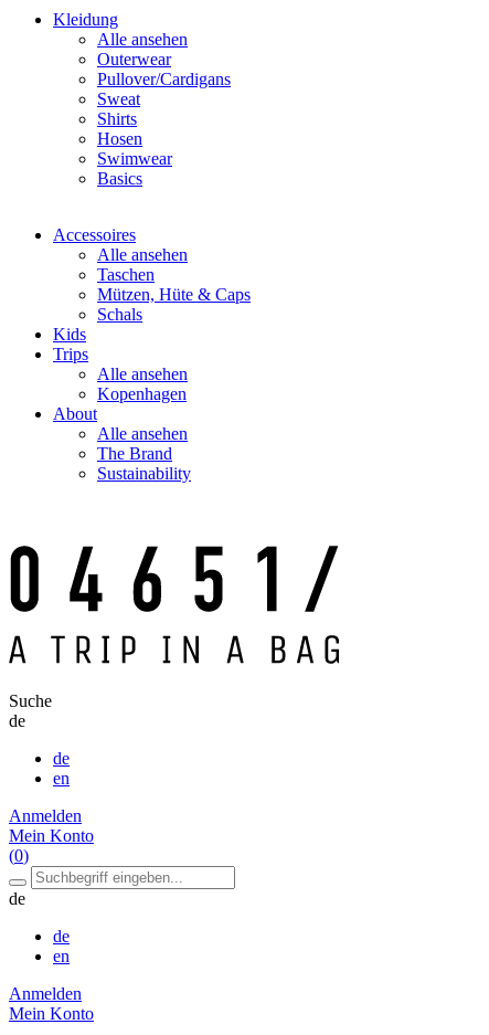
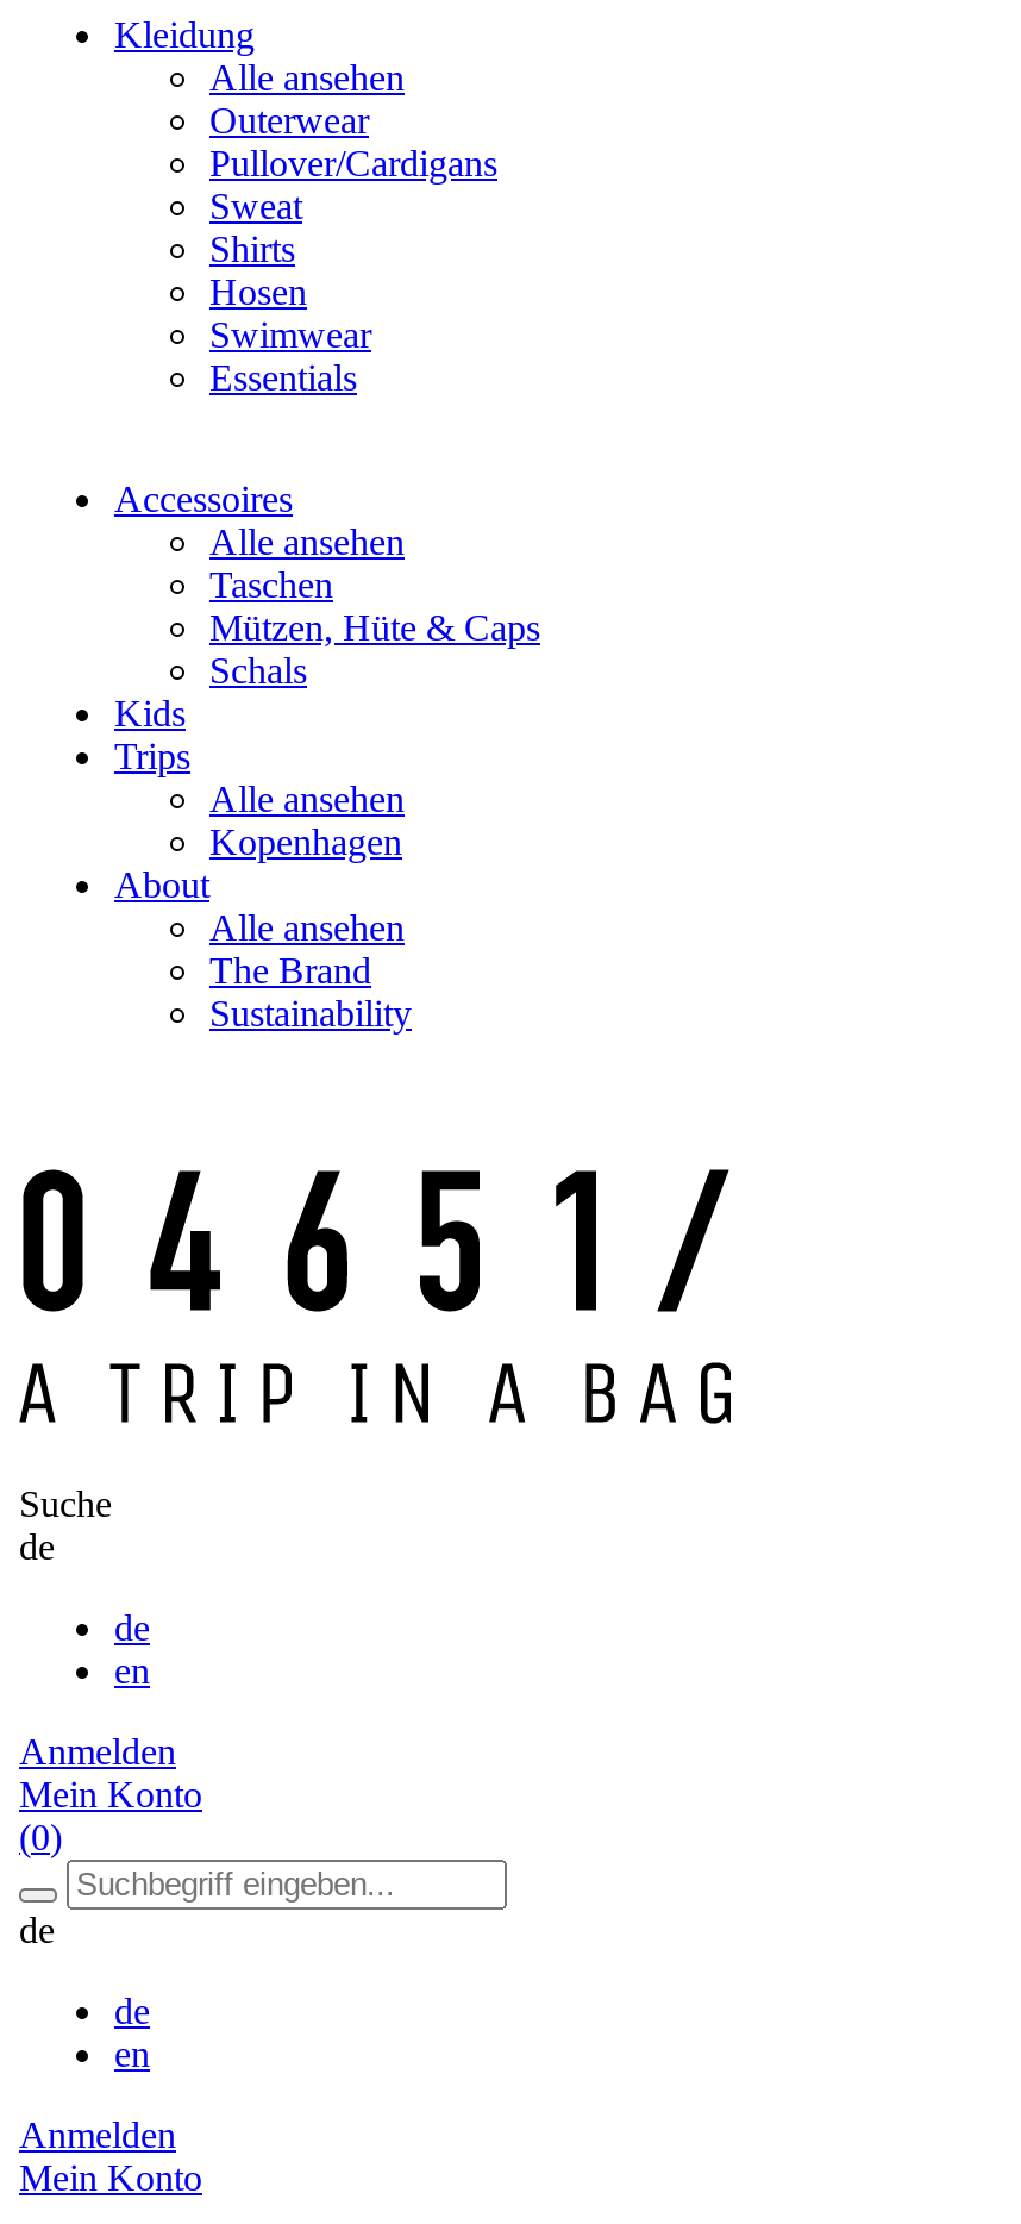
- Basics
+ Essentials
